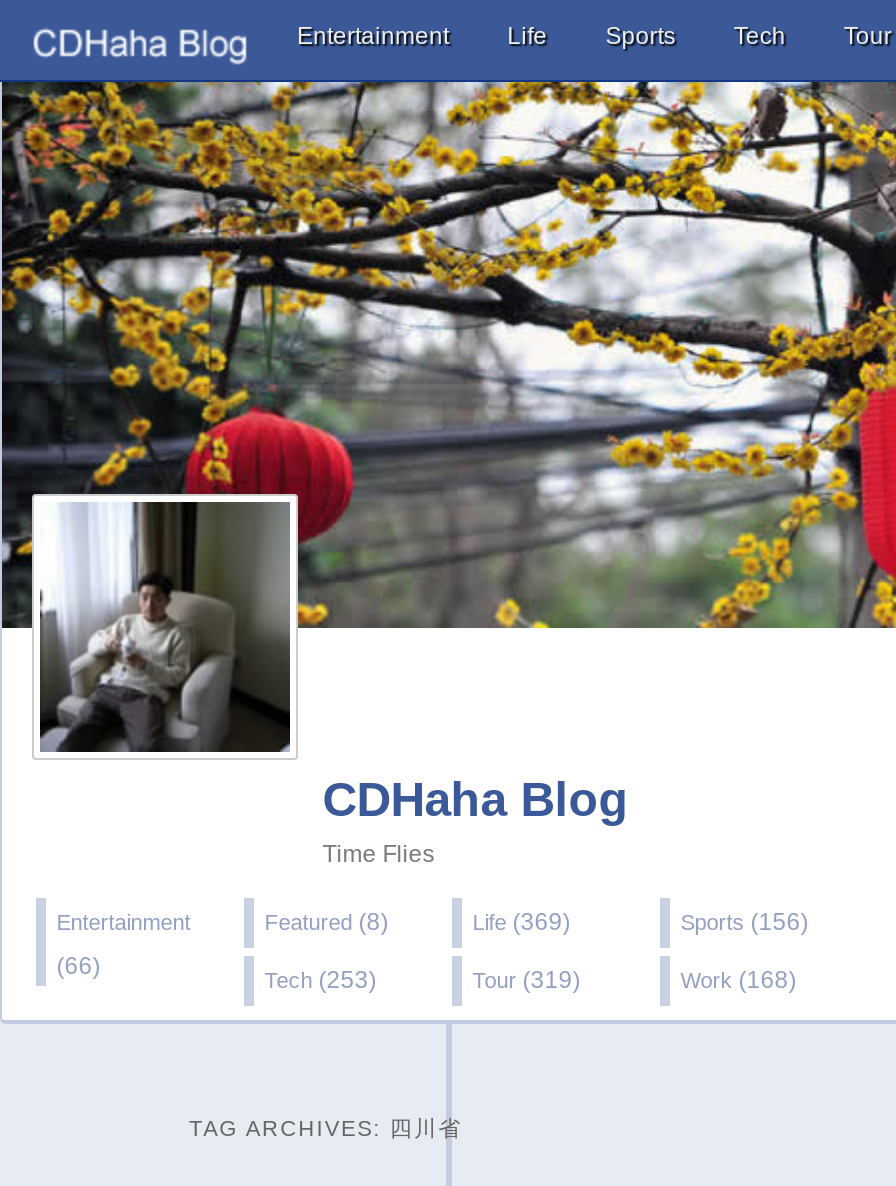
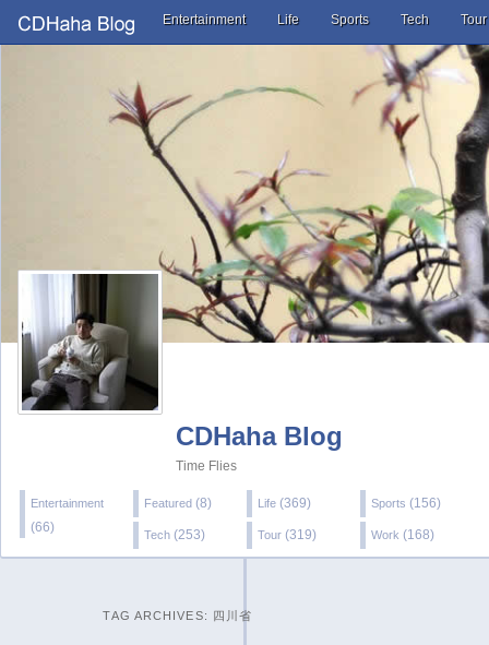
- [image]
+ [image]
